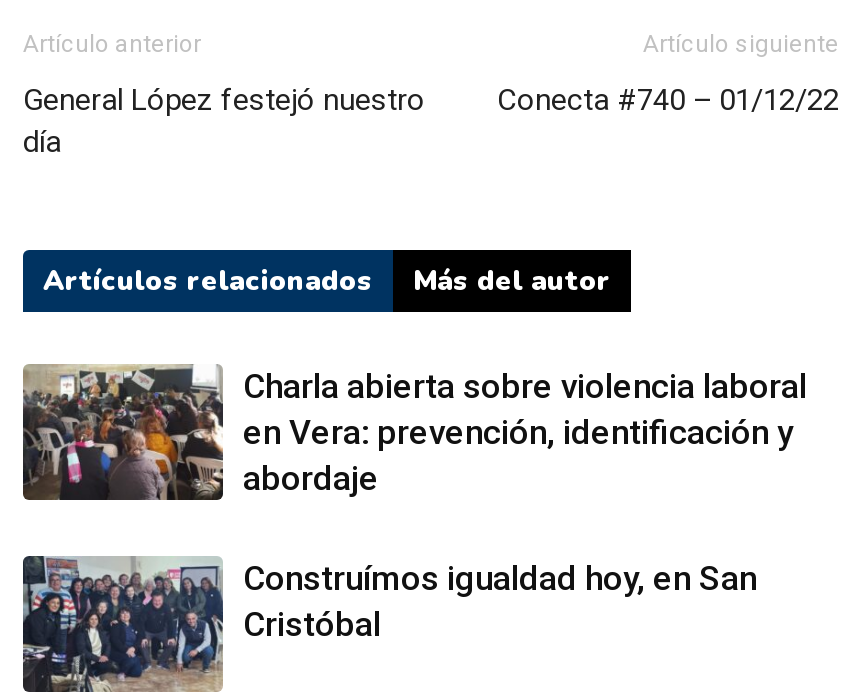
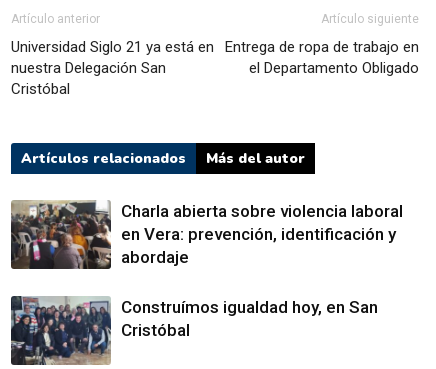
- General López festejó nuestro
- día
+ Universidad Siglo 21 ya está en
+ nuestra Delegación San
+ Cristóbal

- Conecta #740 – 01/12/22
+ Entrega de ropa de trabajo en
+ el Departamento Obligado
